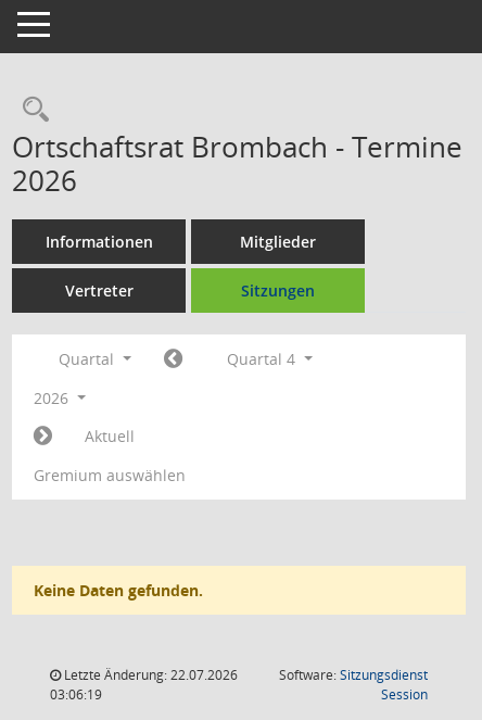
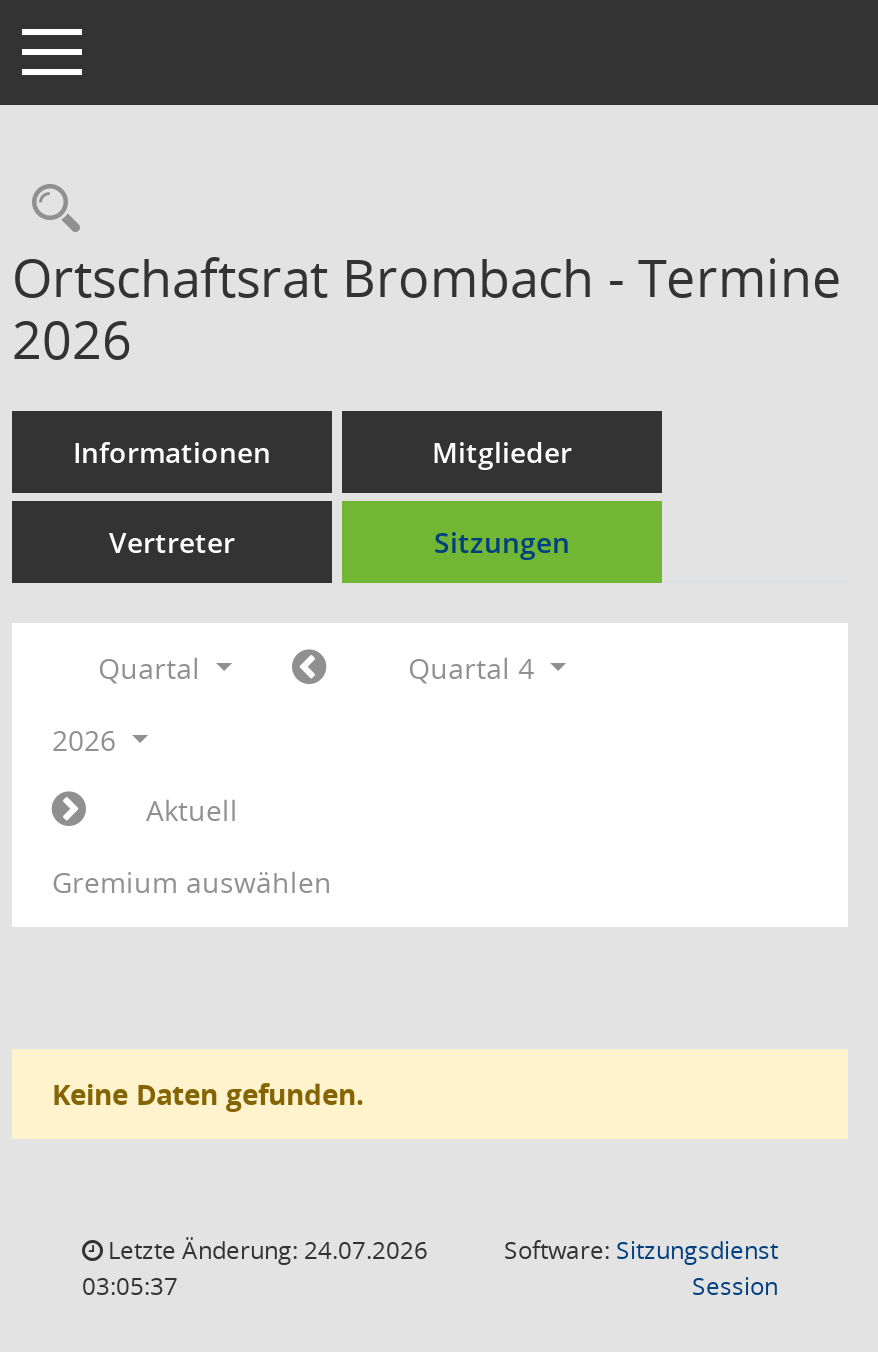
- Letzte Änderung: 22.07.2026
+ Letzte Änderung: 24.07.2026

- 03:06:19
+ 03:05:37
